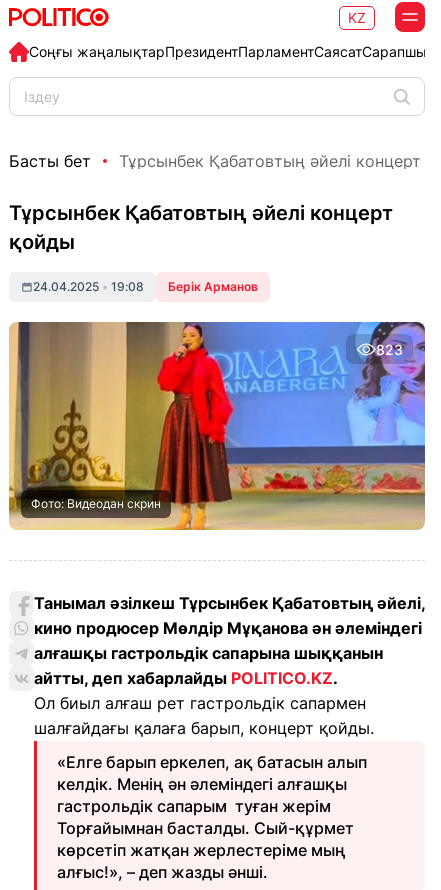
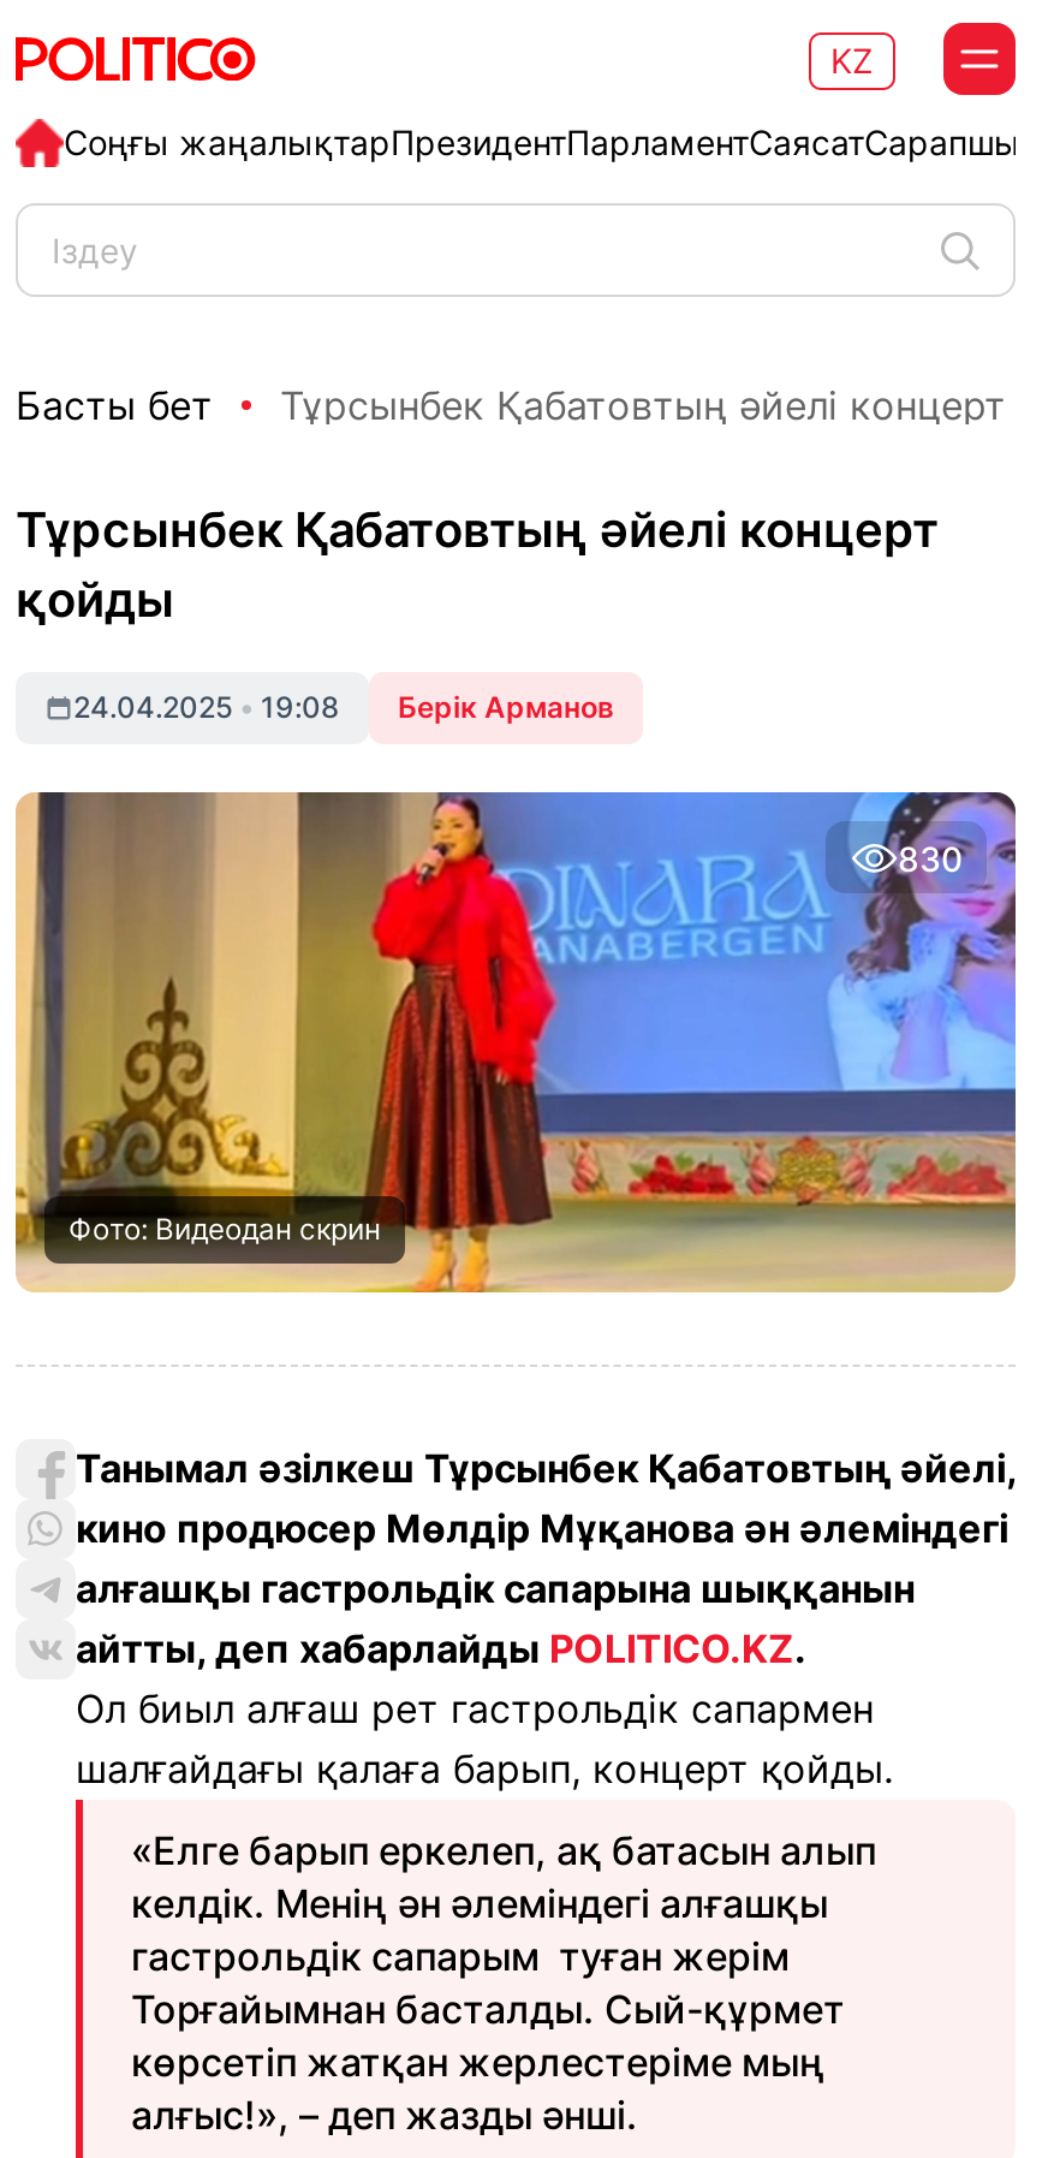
- 823
+ 830
